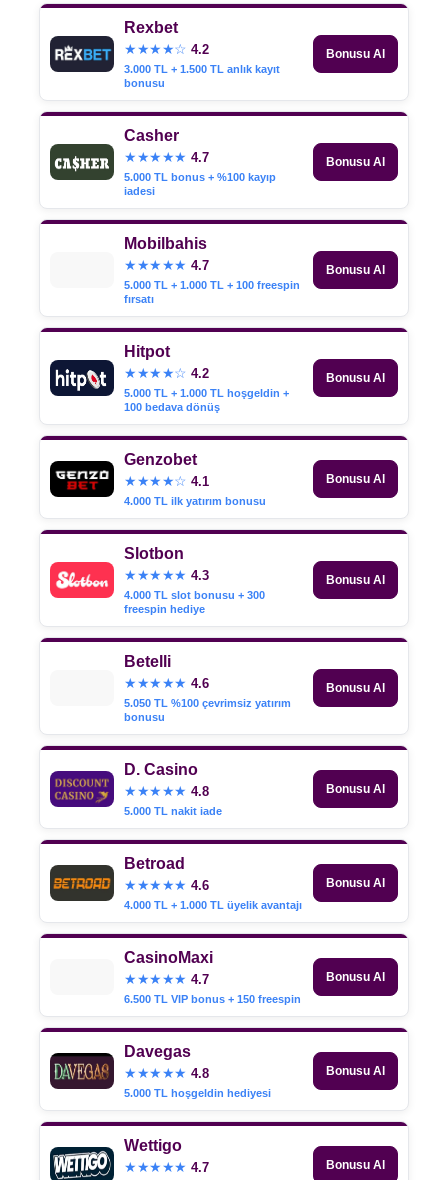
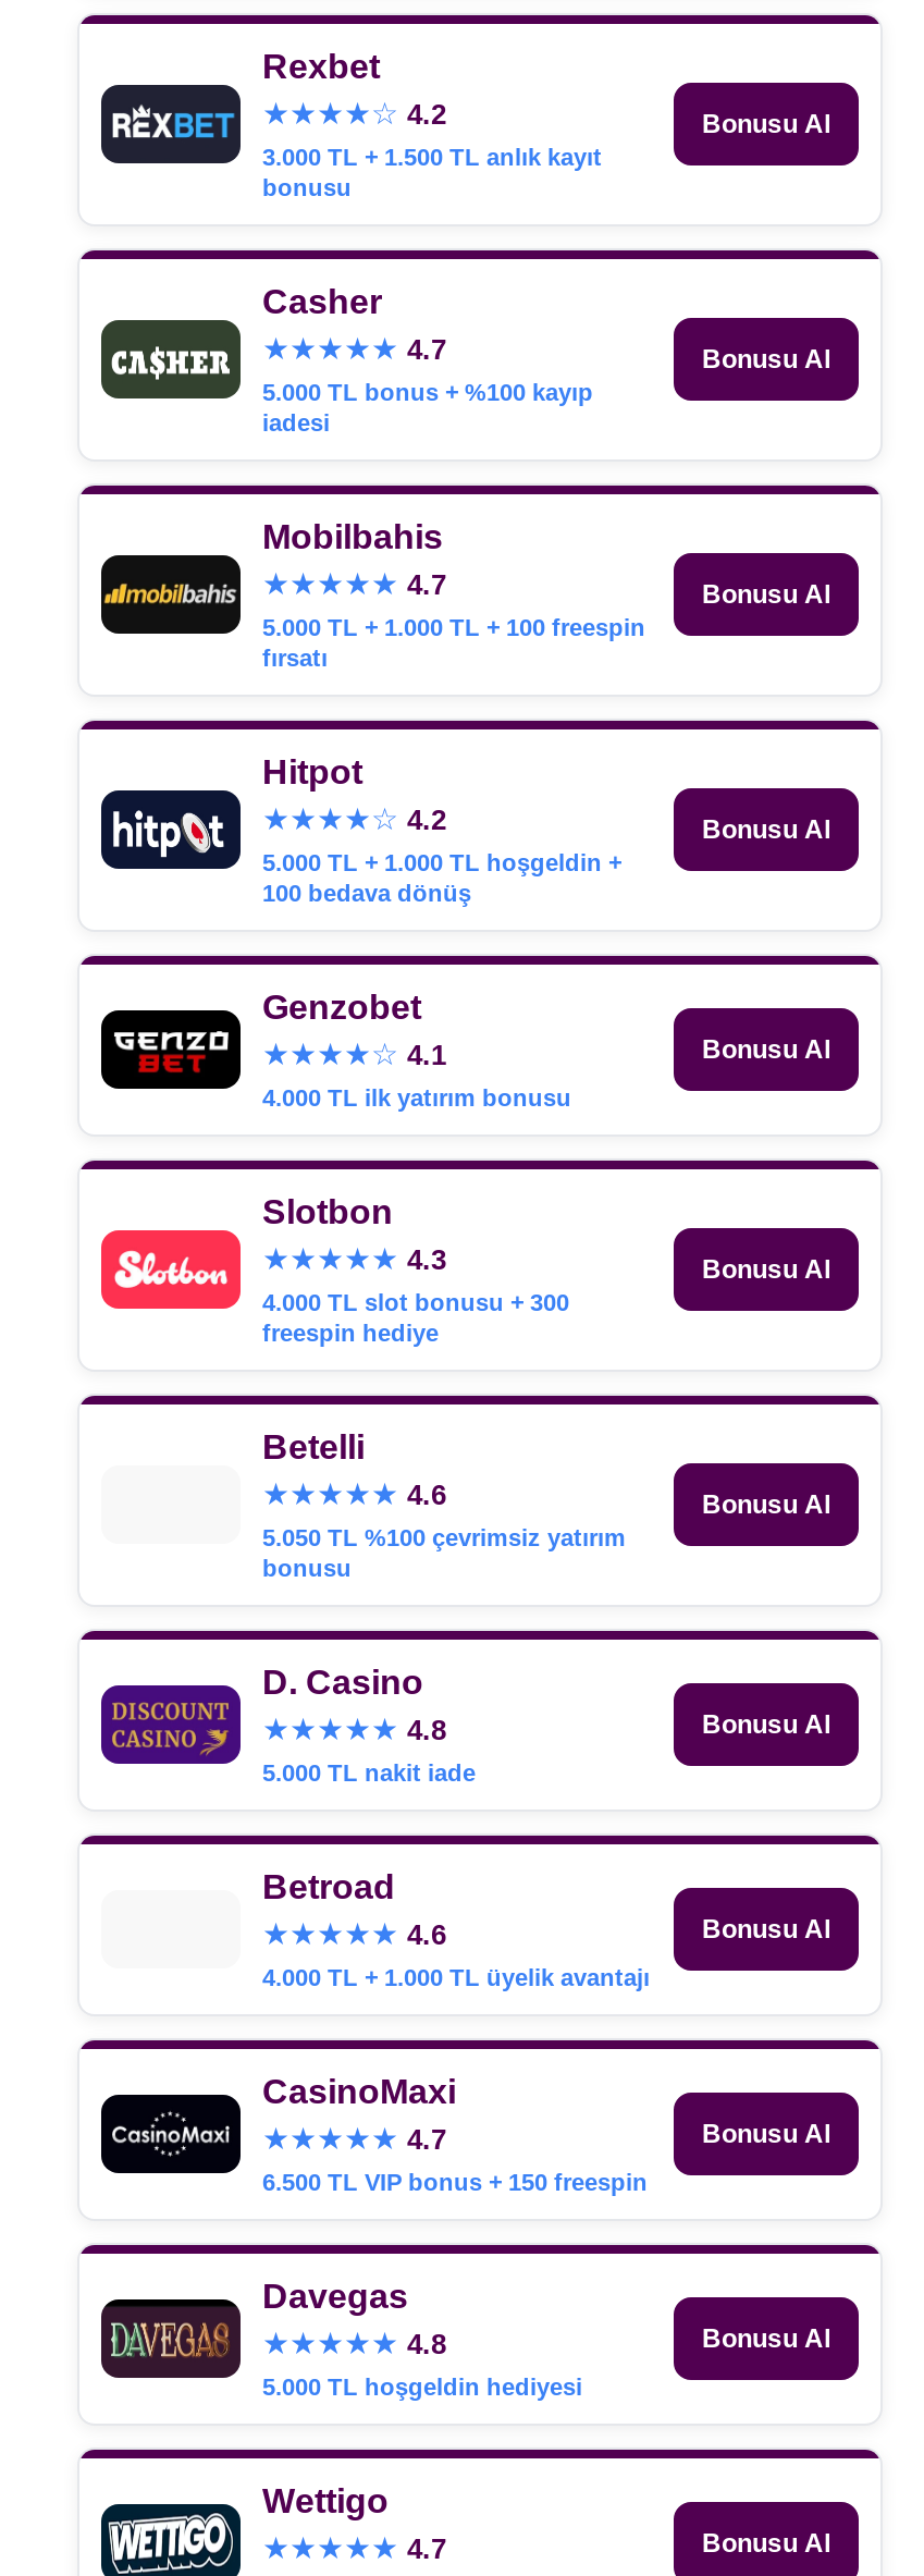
+ [image]

- [image]

+ [image]
